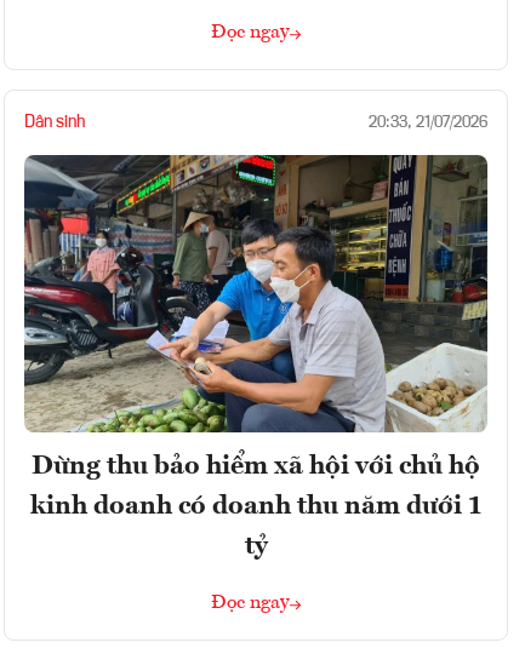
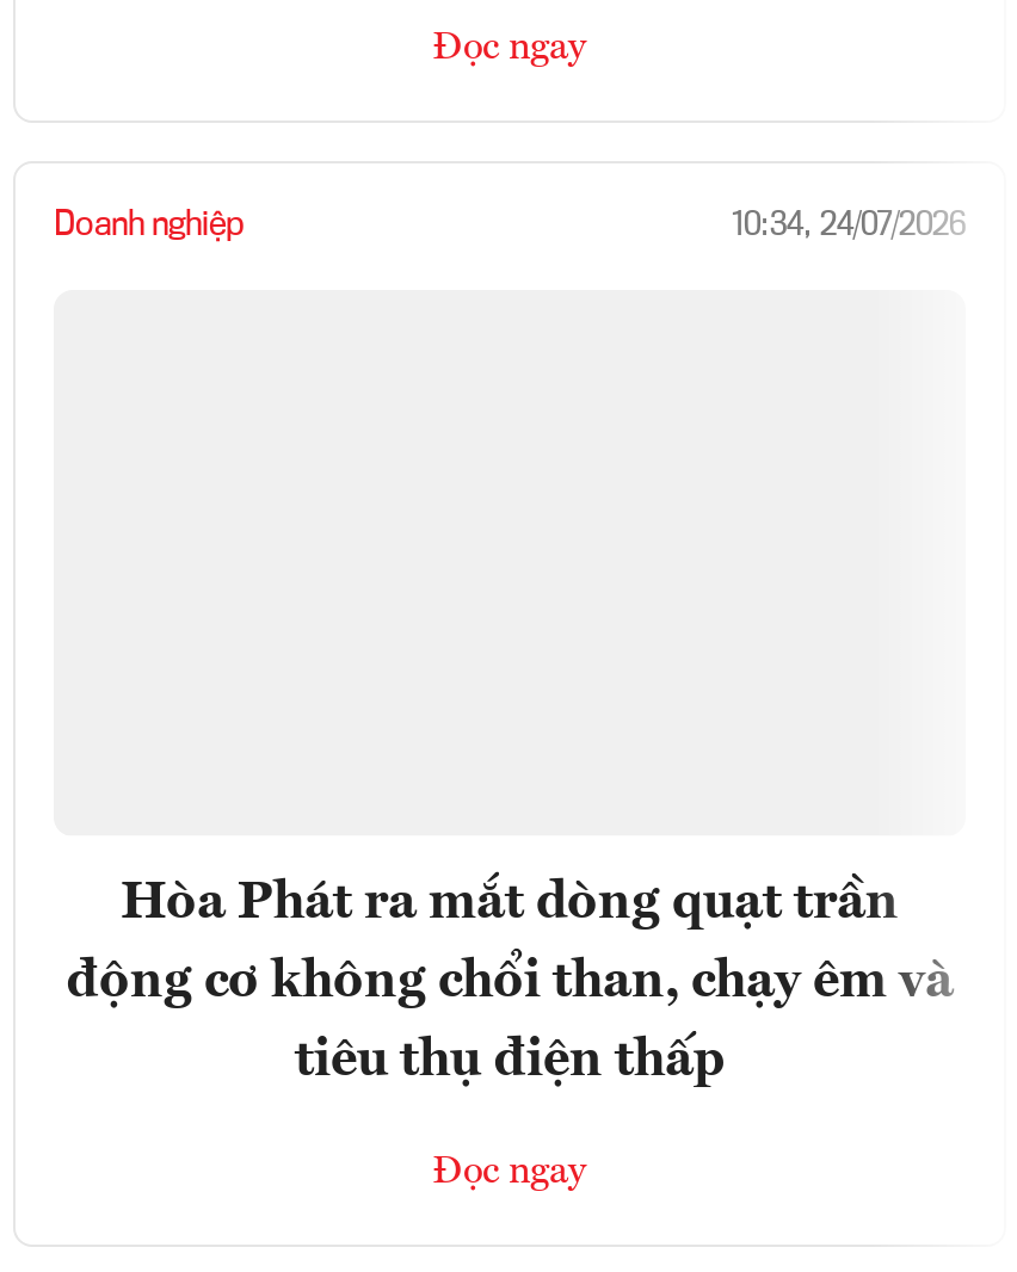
- Dân sinh
- 20:33, 21/07/2026
+ Doanh nghiệp
+ 10:34, 24/07/2026

- [image]

- Dừng thu bảo hiểm xã hội với chủ hộ
+ Hòa Phát ra mắt dòng quạt trần

- kinh doanh có doanh thu năm dưới 1
+ động cơ không chổi than, chạy êm và

- tỷ
+ tiêu thụ điện thấp
